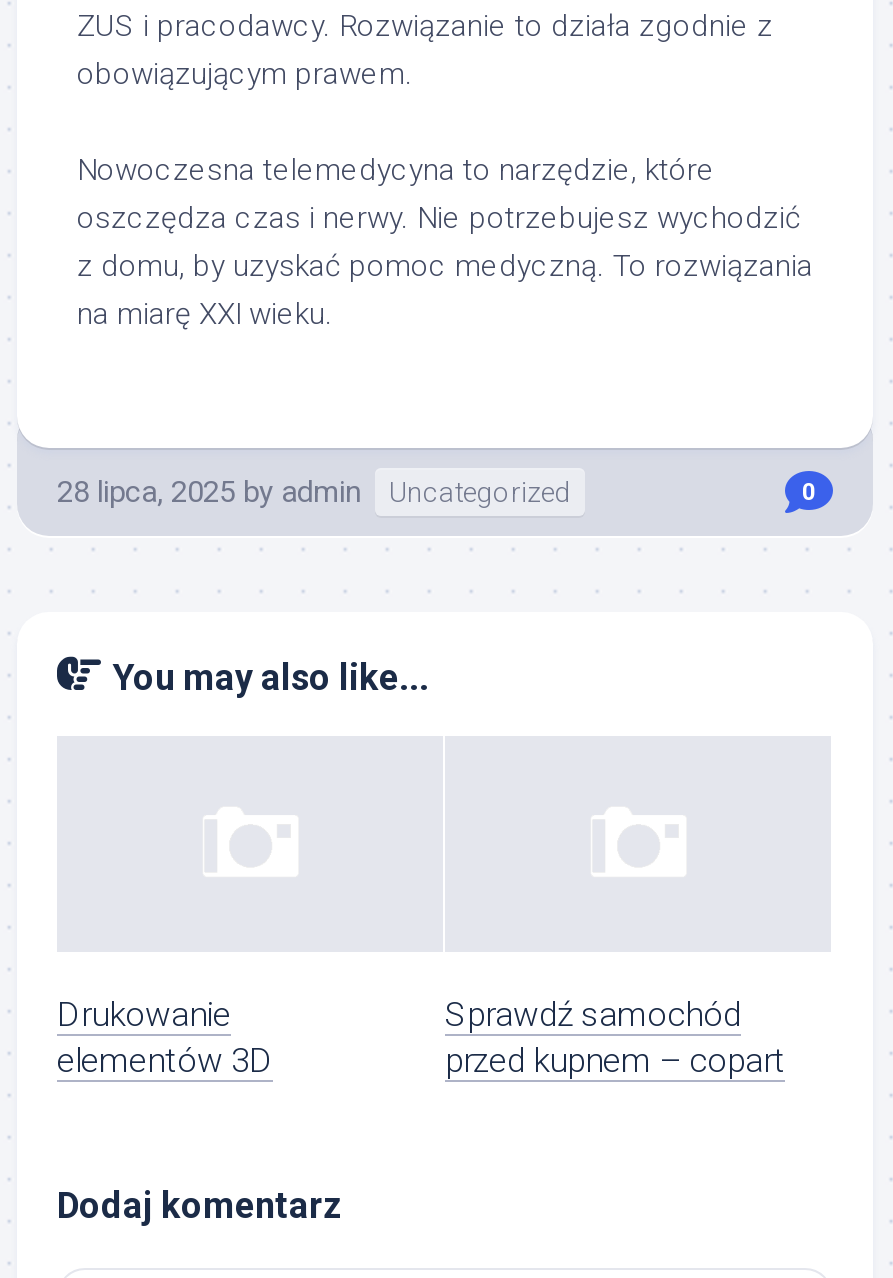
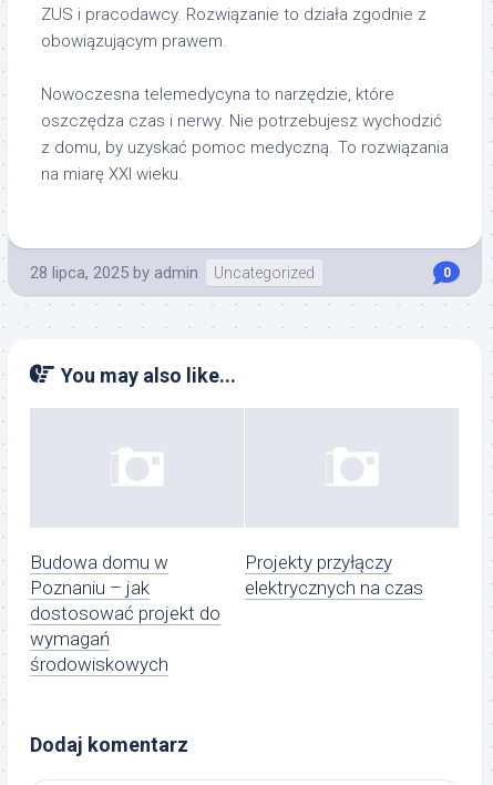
- Drukowanie
- elementów 3D
+ Budowa domu w
+ Poznaniu – jak
+ dostosować projekt do
+ wymagań
+ środowiskowych

- Sprawdź samochód
- przed kupnem – copart
+ Projekty przyłączy
+ elektrycznych na czas
